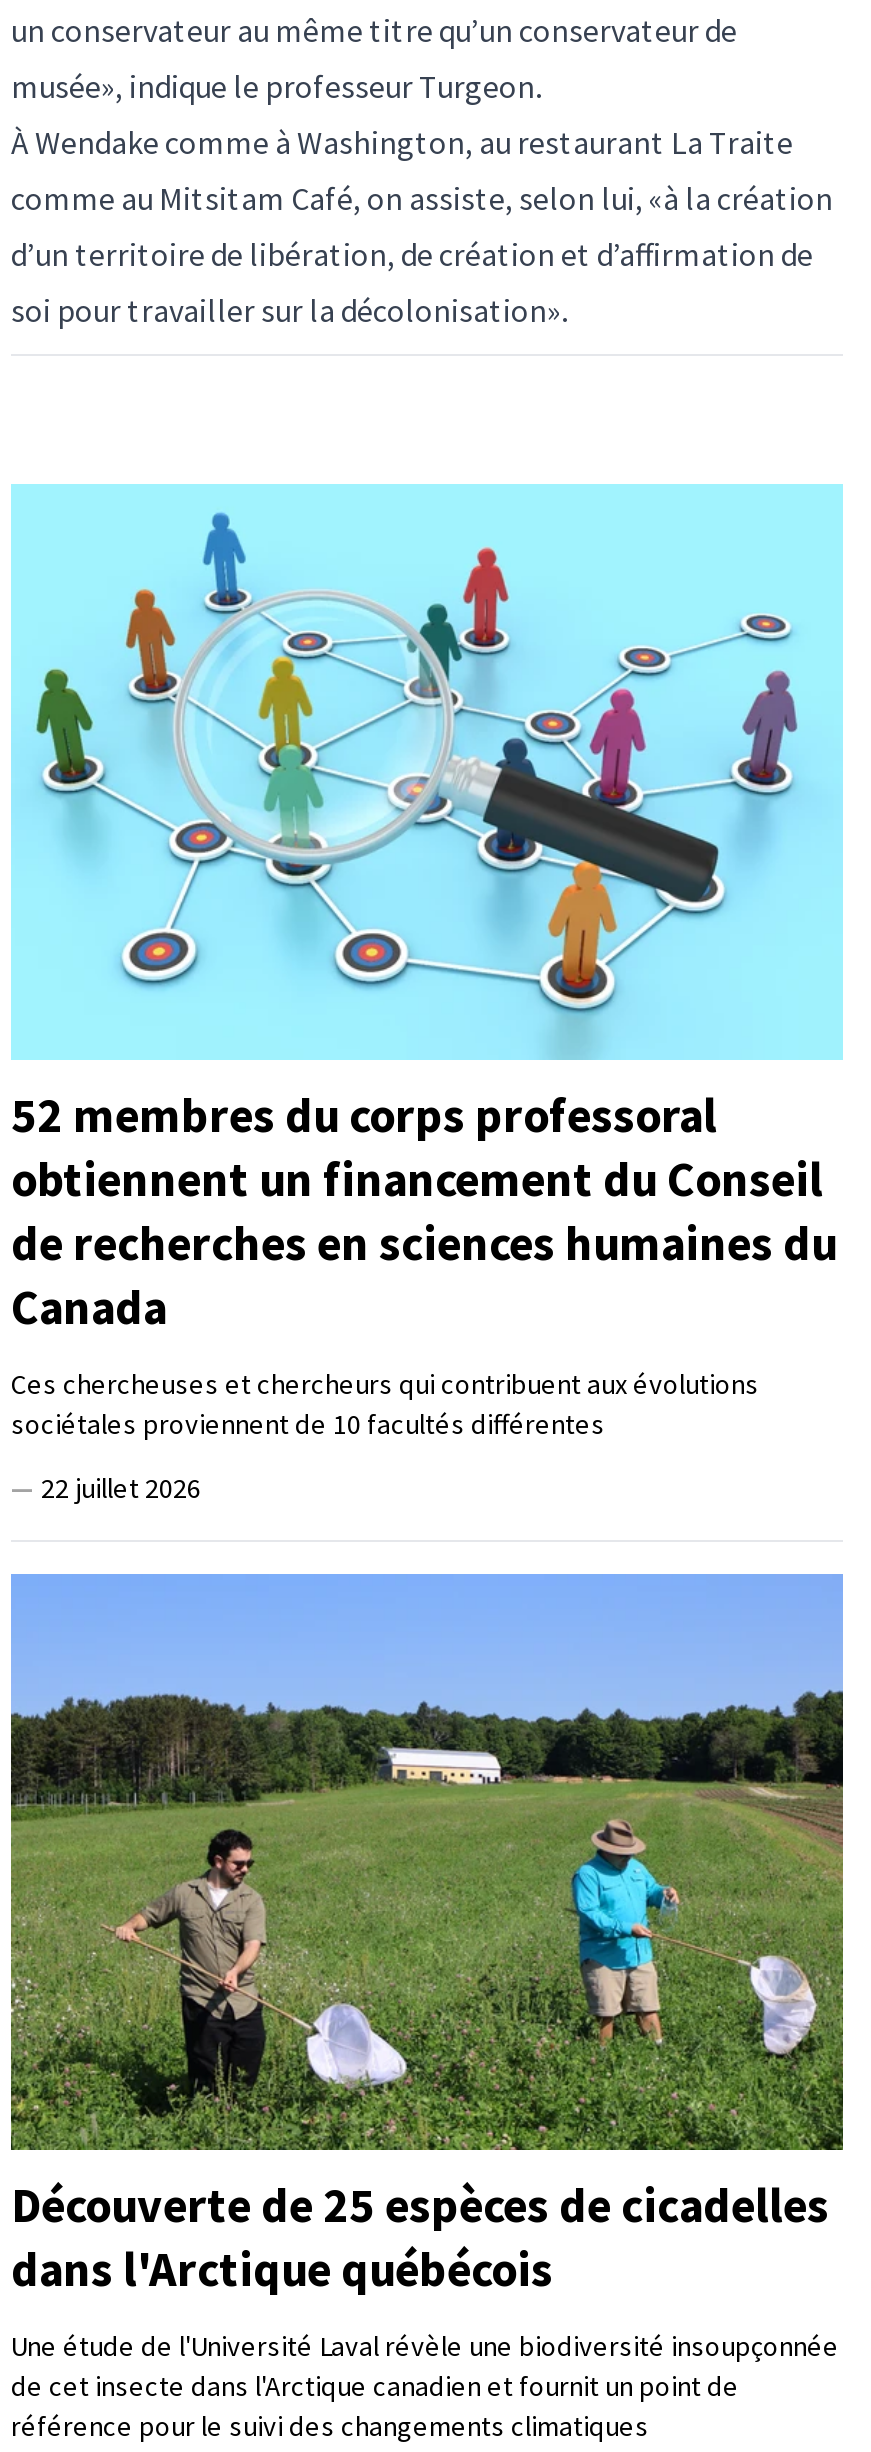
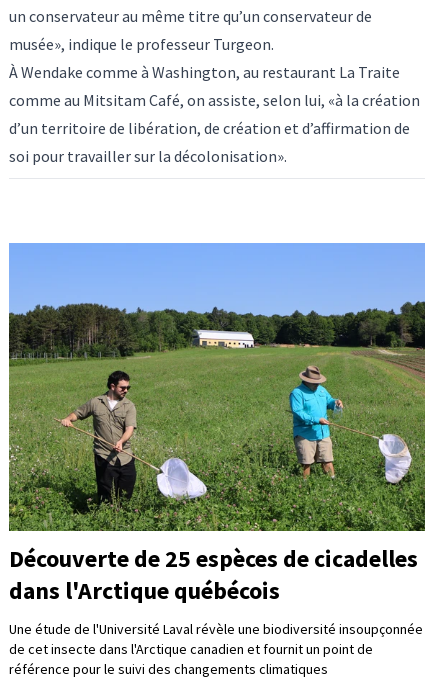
- [image]
- 52 membres du corps professoral
- obtiennent un financement du Conseil
- de recherches en sciences humaines du
- Canada
- Ces chercheuses et chercheurs qui contribuent aux évolutions
- sociétales proviennent de 10 facultés différentes
- — 22 juillet 2026
